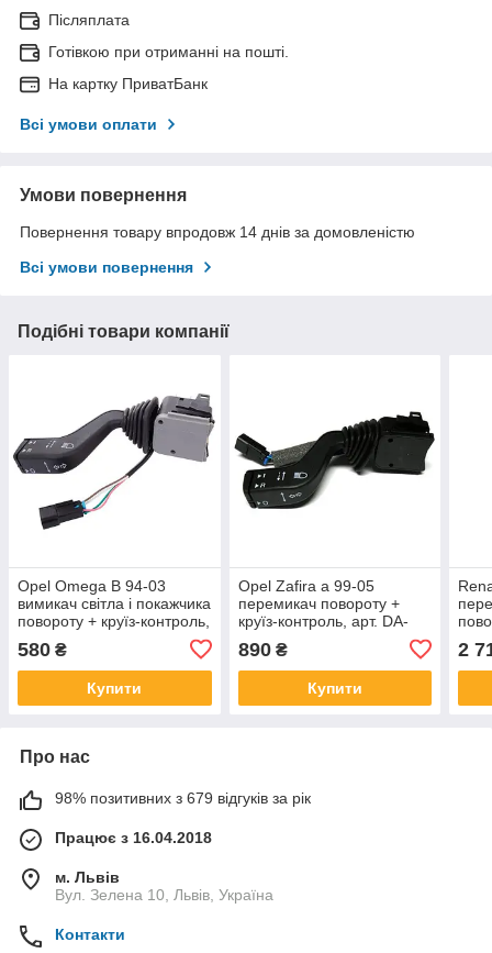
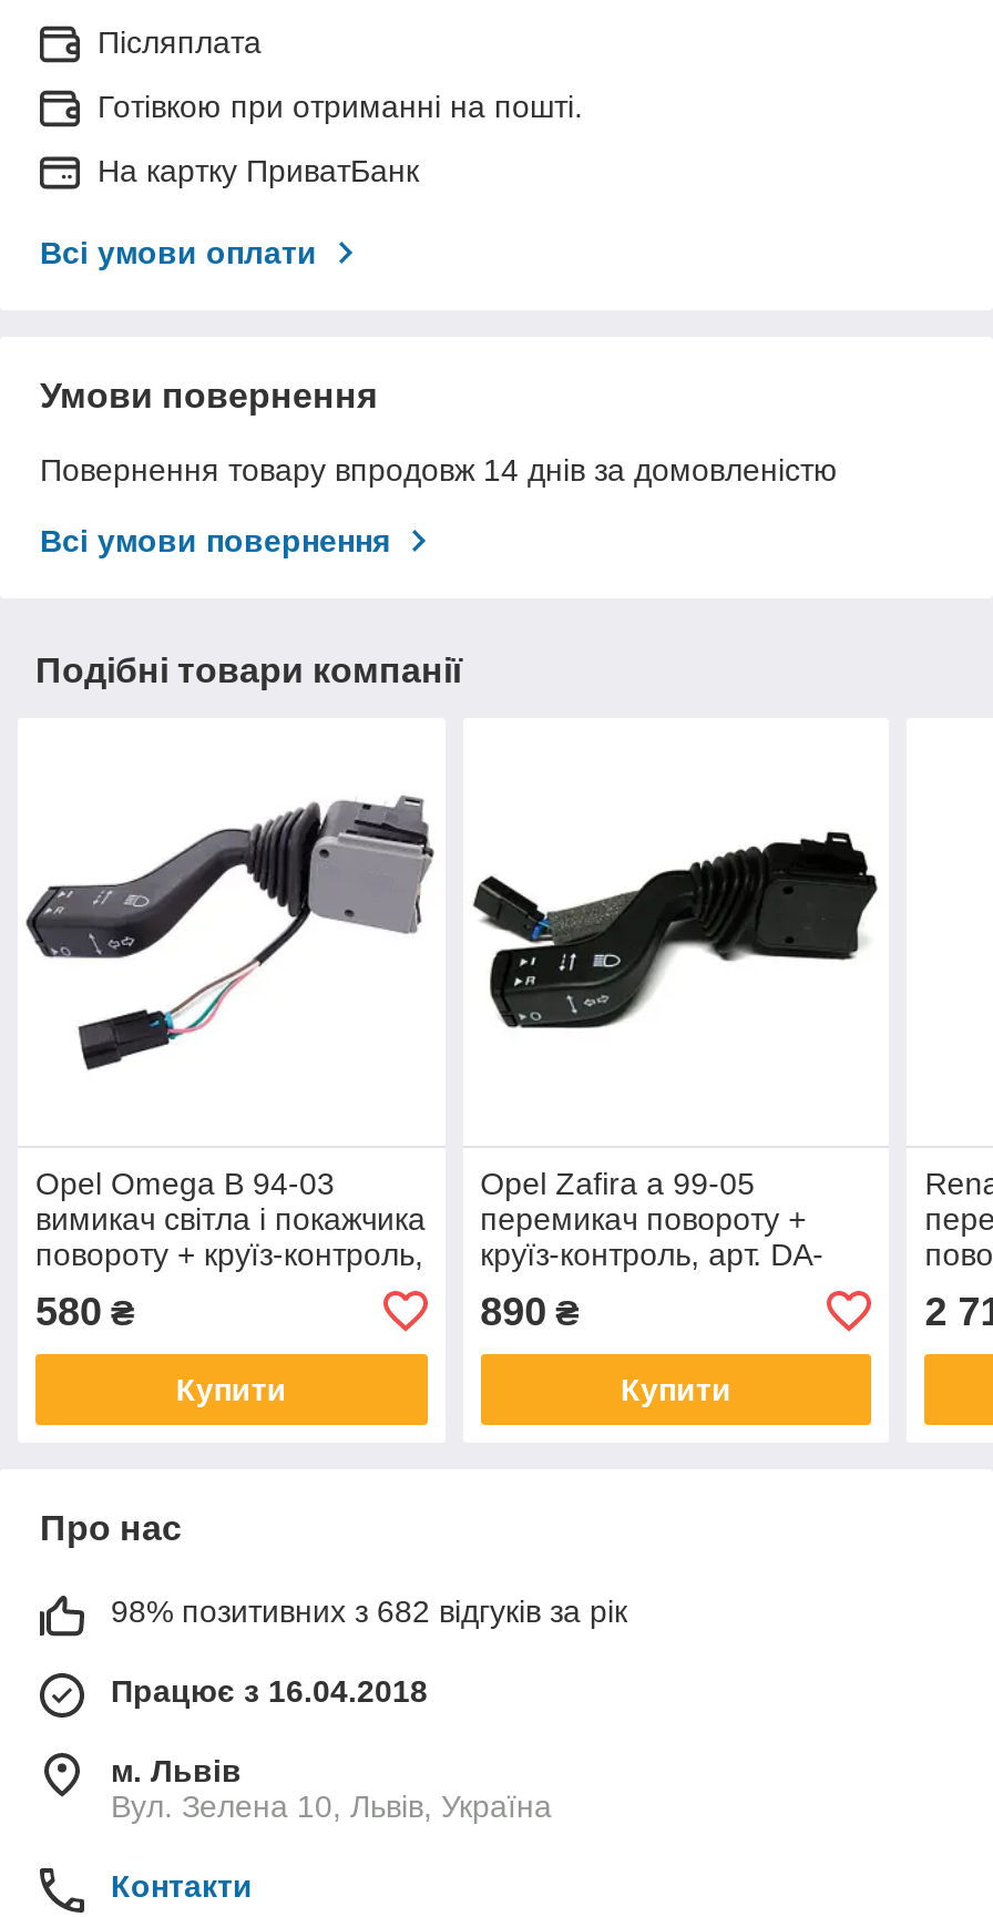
- 98% позитивних з 679 відгуків за рік
+ 98% позитивних з 682 відгуків за рік
